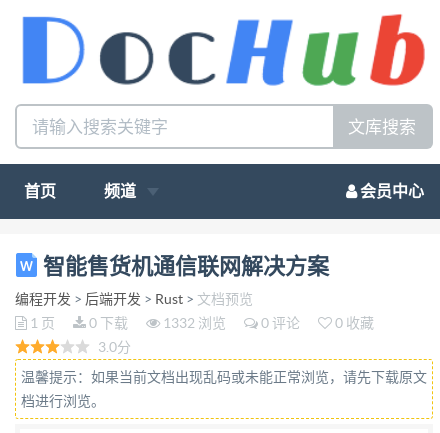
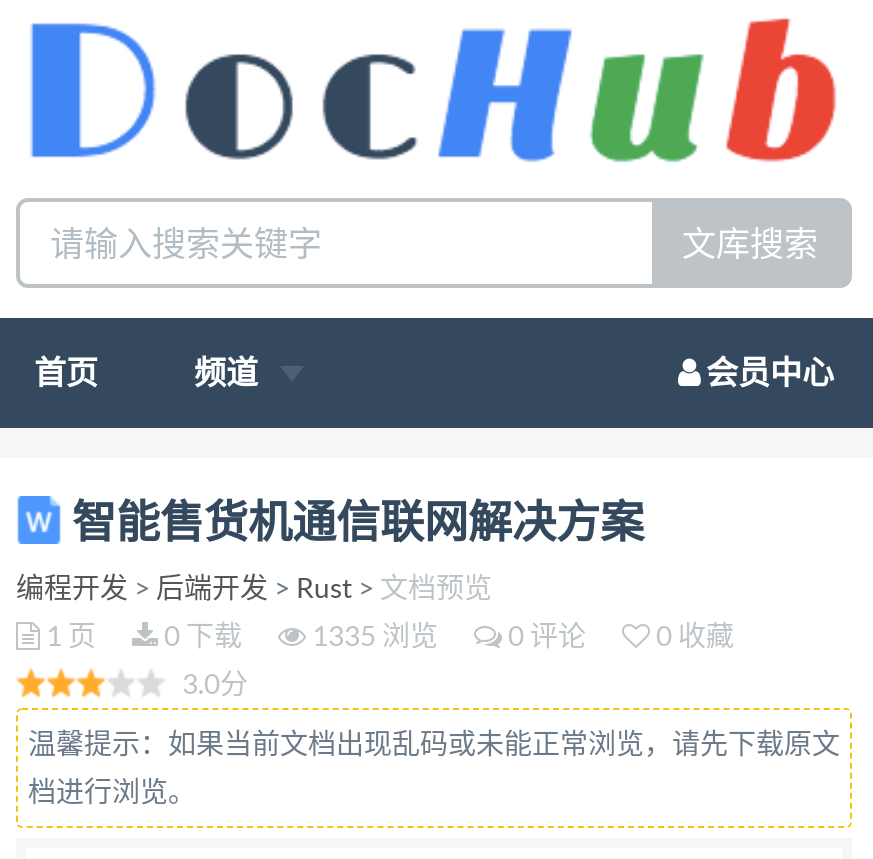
- 1 页 0 下载 1332 浏览 0 评论 0 收藏
+ 1 页 0 下载 1335 浏览 0 评论 0 收藏
